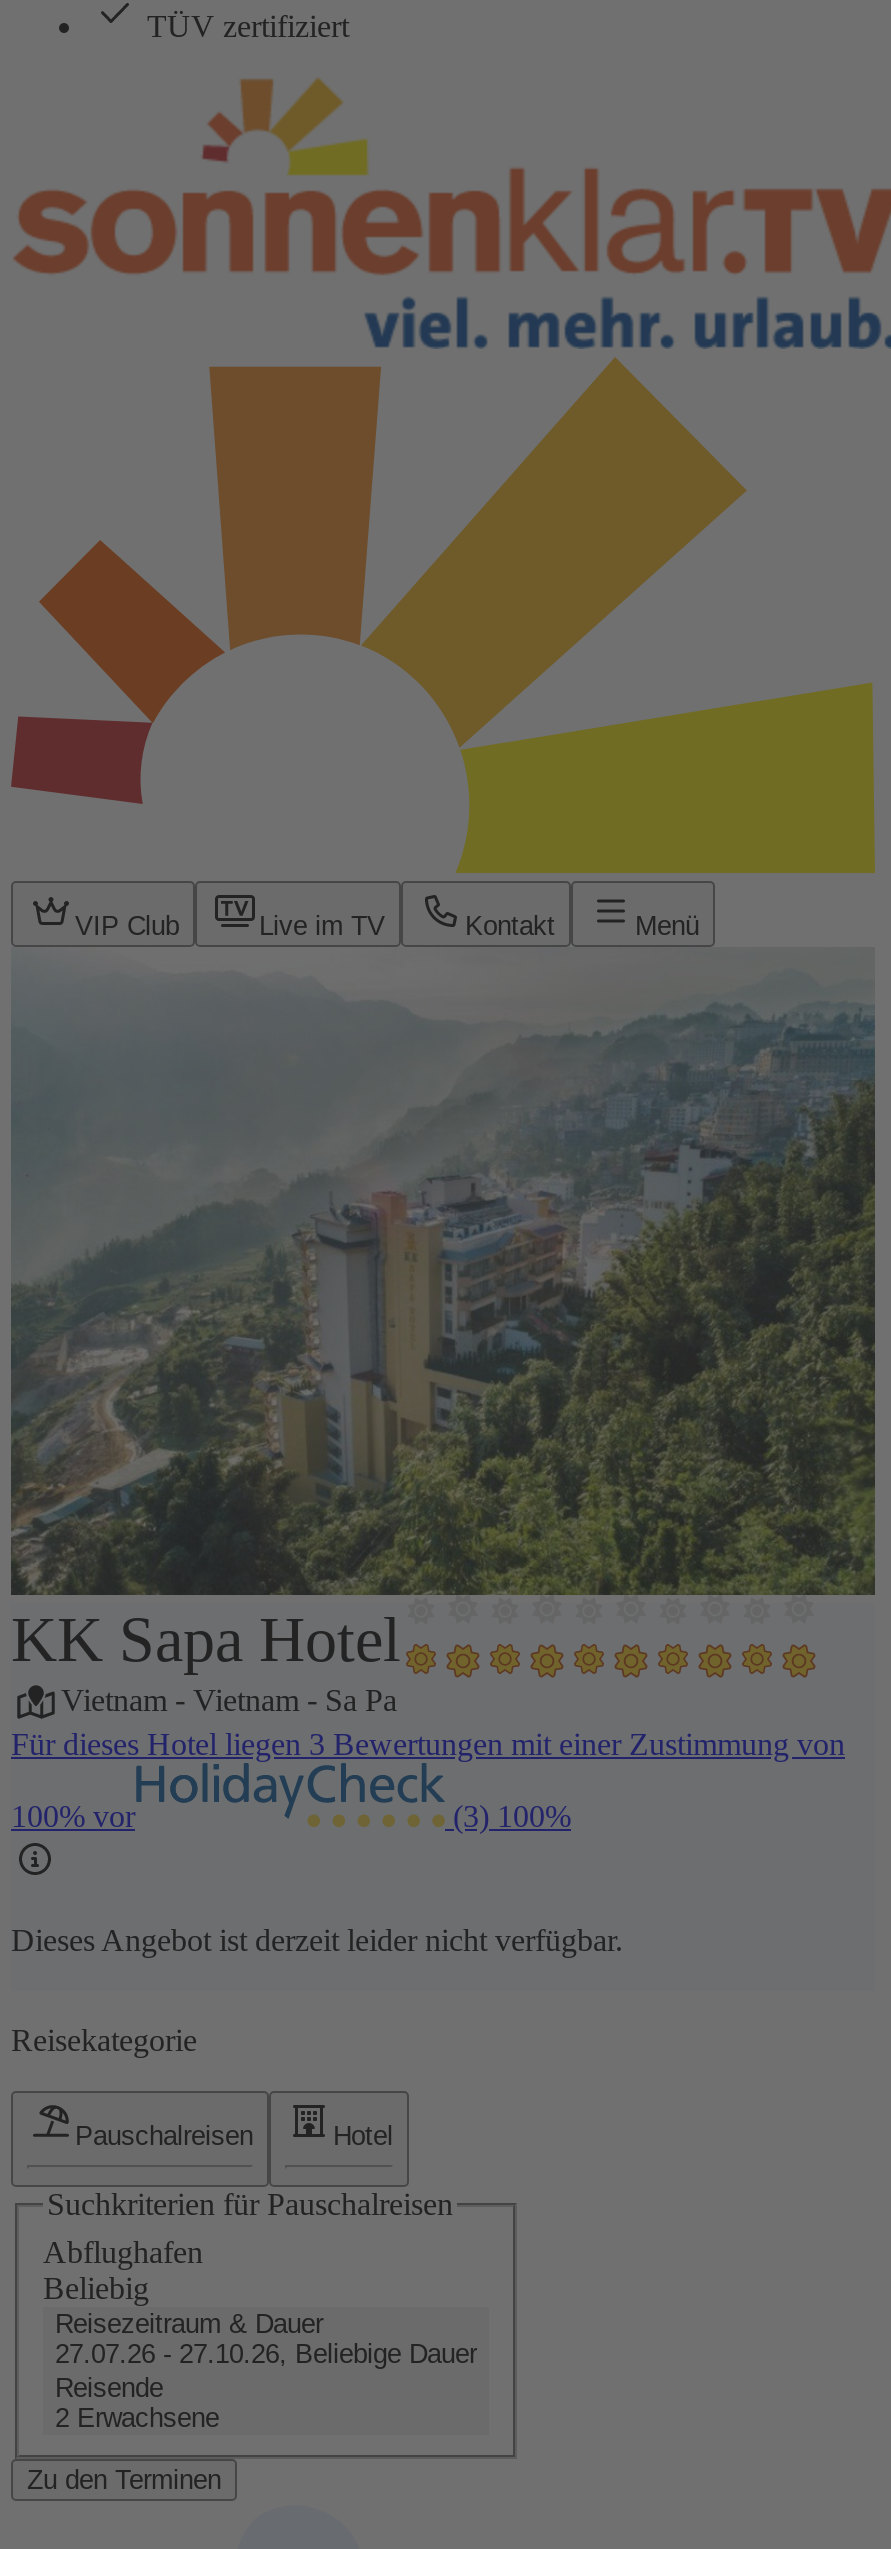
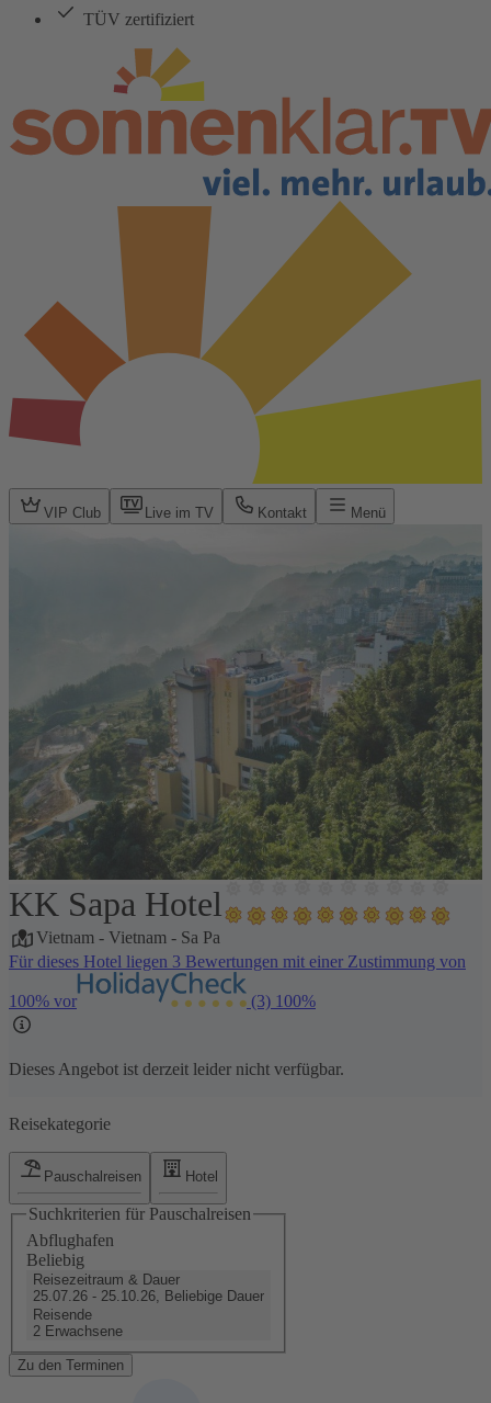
- 27.07.26 - 27.10.26, Beliebige Dauer
+ 25.07.26 - 25.10.26, Beliebige Dauer
